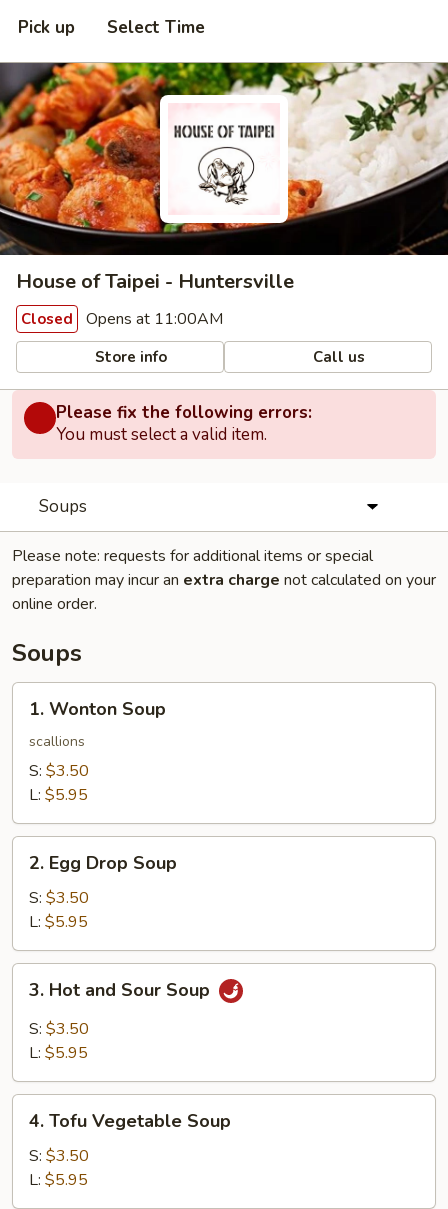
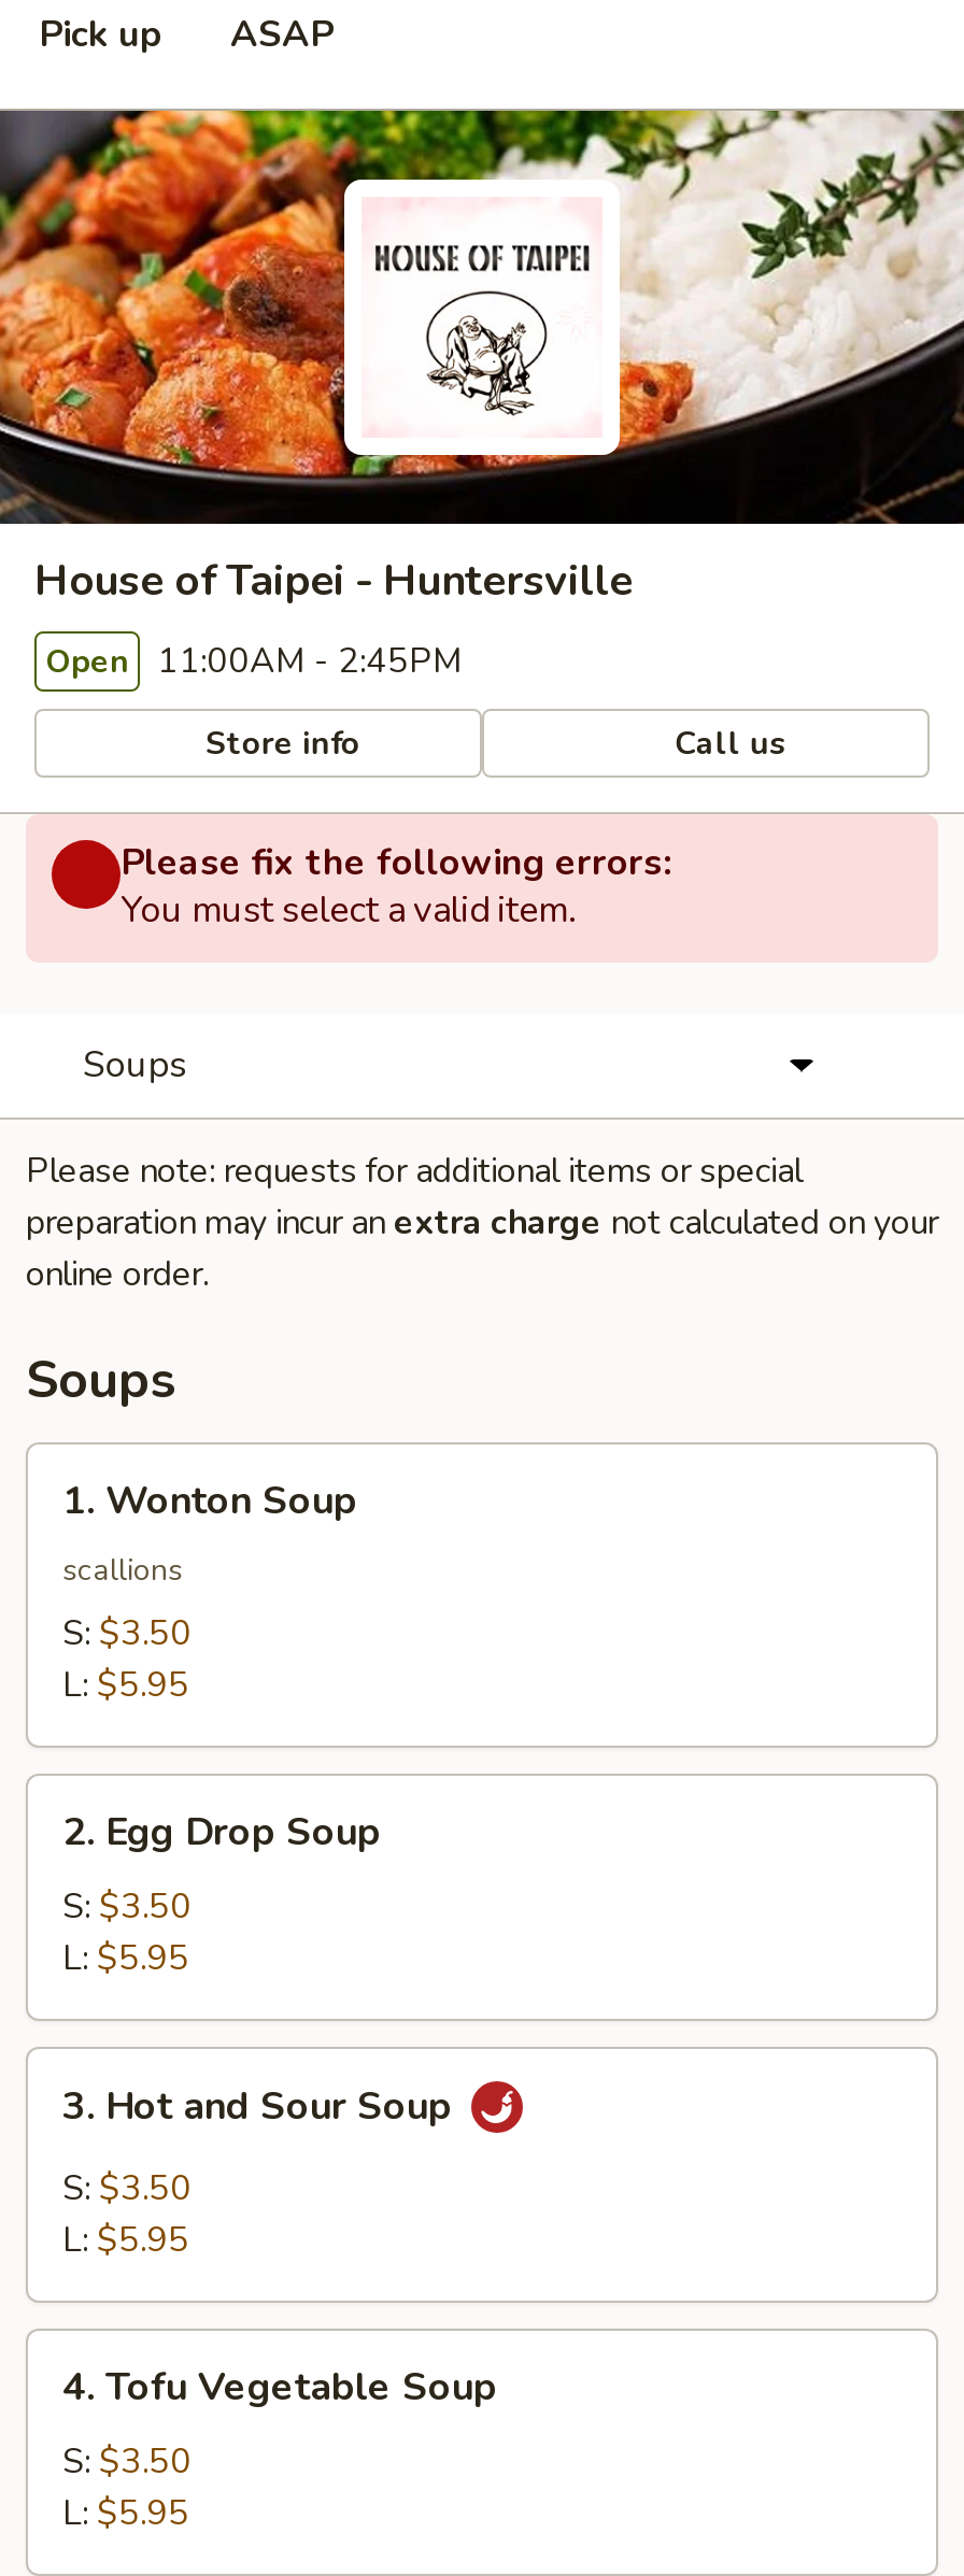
- Select Time
+ ASAP

- Closed Opens at 11:00AM
+ Open 11:00AM - 2:45PM
